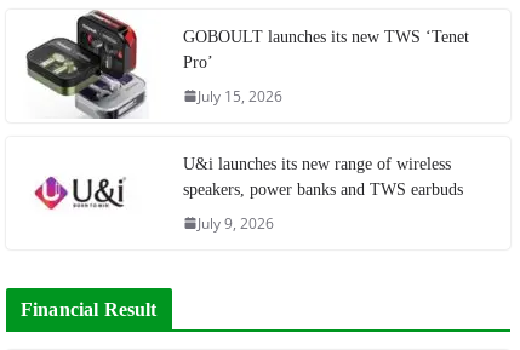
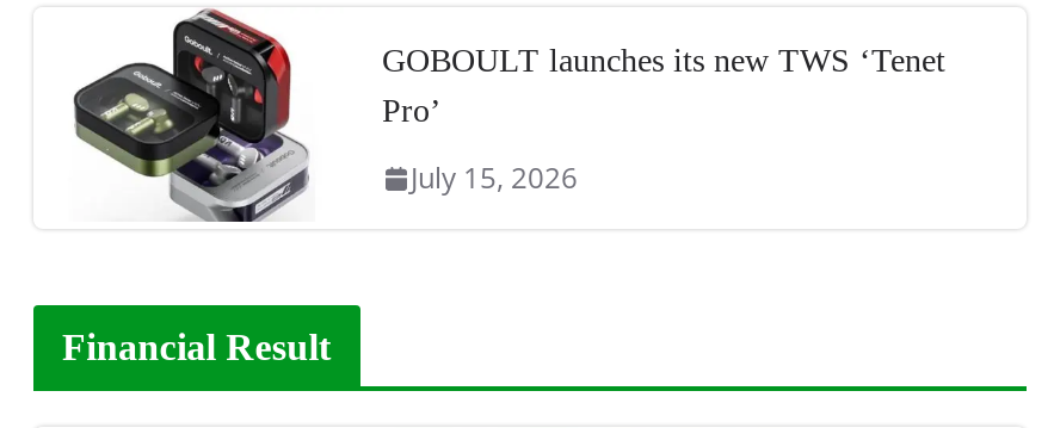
- [image]
- U&i launches its new range of wireless
- speakers, power banks and TWS earbuds
- July 9, 2026
